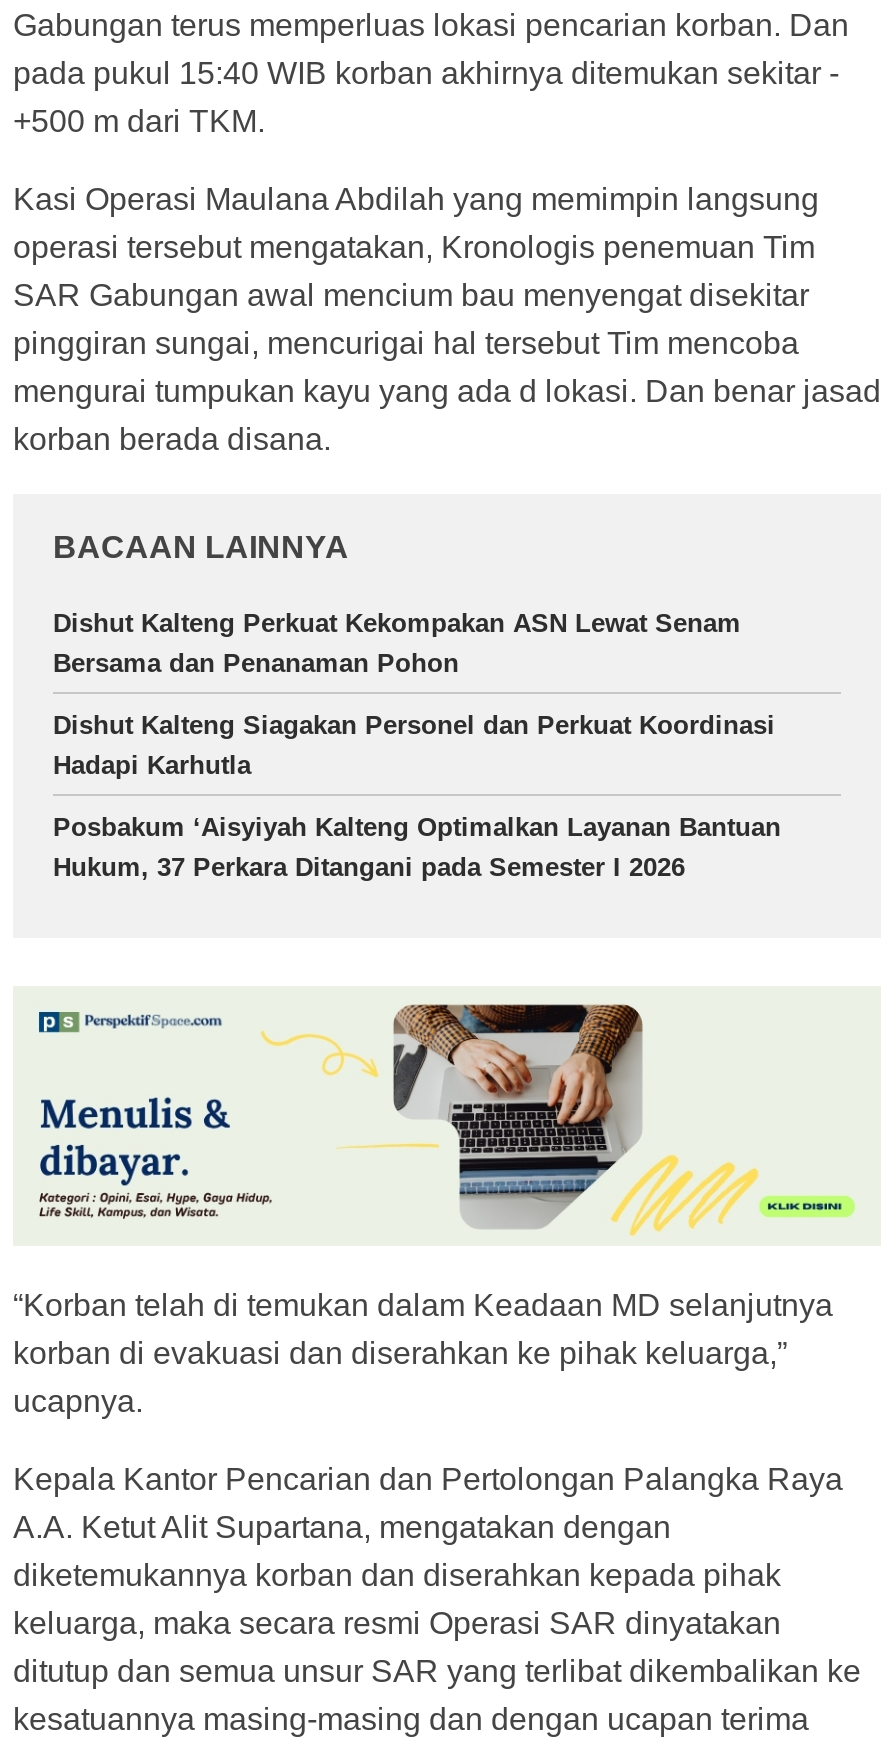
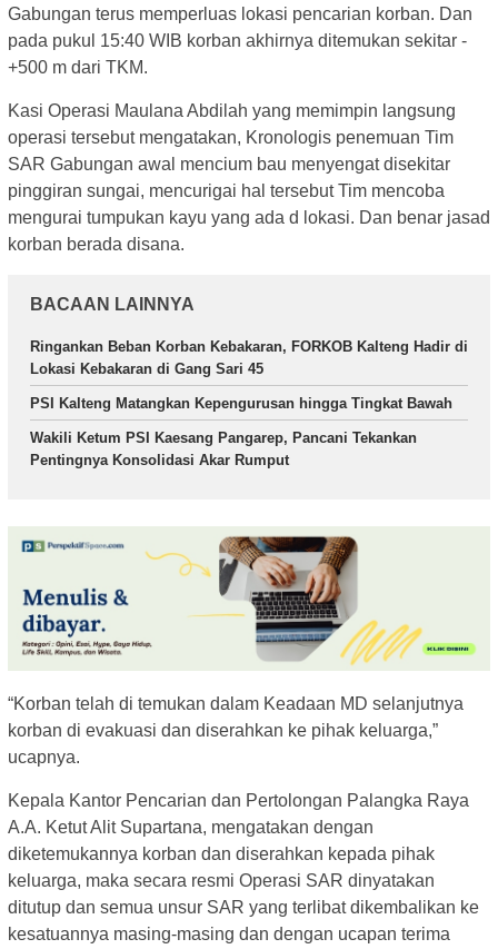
- Dishut Kalteng Perkuat Kekompakan ASN Lewat Senam
- Bersama dan Penanaman Pohon
+ Ringankan Beban Korban Kebakaran, FORKOB Kalteng Hadir di
+ Lokasi Kebakaran di Gang Sari 45

- Dishut Kalteng Siagakan Personel dan Perkuat Koordinasi
- Hadapi Karhutla
+ PSI Kalteng Matangkan Kepengurusan hingga Tingkat Bawah

- Posbakum ‘Aisyiyah Kalteng Optimalkan Layanan Bantuan
- Hukum, 37 Perkara Ditangani pada Semester I 2026
+ Wakili Ketum PSI Kaesang Pangarep, Pancani Tekankan
+ Pentingnya Konsolidasi Akar Rumput
